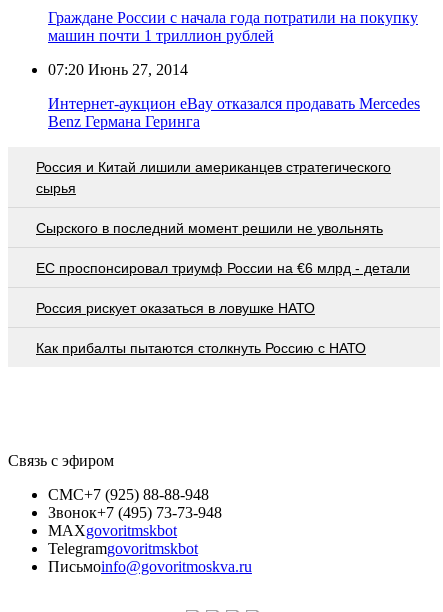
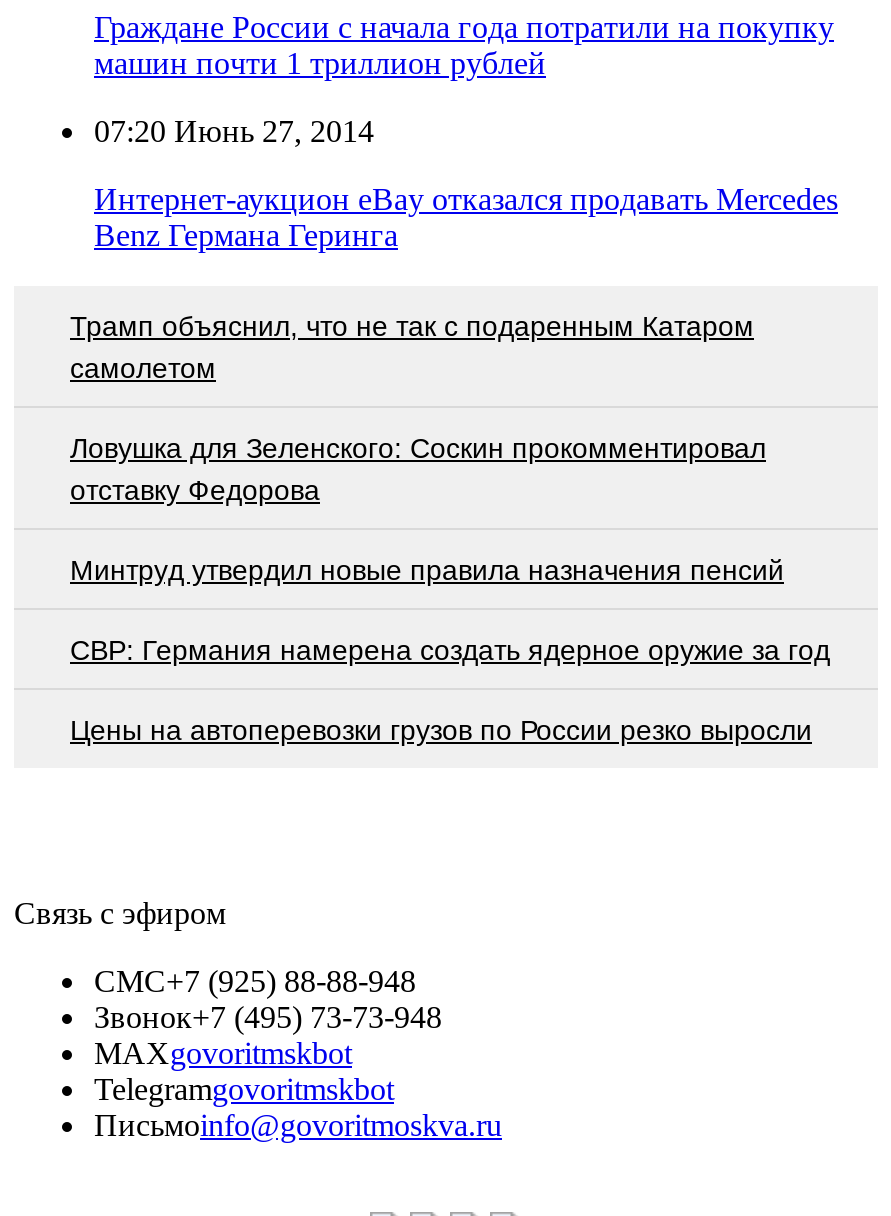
- Россия и Китай лишили американцев стратегического
- сырья
+ Трамп объяснил, что не так с подаренным Катаром
+ самолетом

- Сырского в последний момент решили не увольнять
+ Ловушка для Зеленского: Соскин прокомментировал
+ отставку Федорова

- EC проспонсировал триумф России на €6 млрд - детали
+ Минтруд утвердил новые правила назначения пенсий

- Россия рискует оказаться в ловушке НАТО
+ СВР: Германия намерена создать ядерное оружие за год

- Как прибалты пытаются столкнуть Россию с НАТО
+ Цены на автоперевозки грузов по России резко выросли
